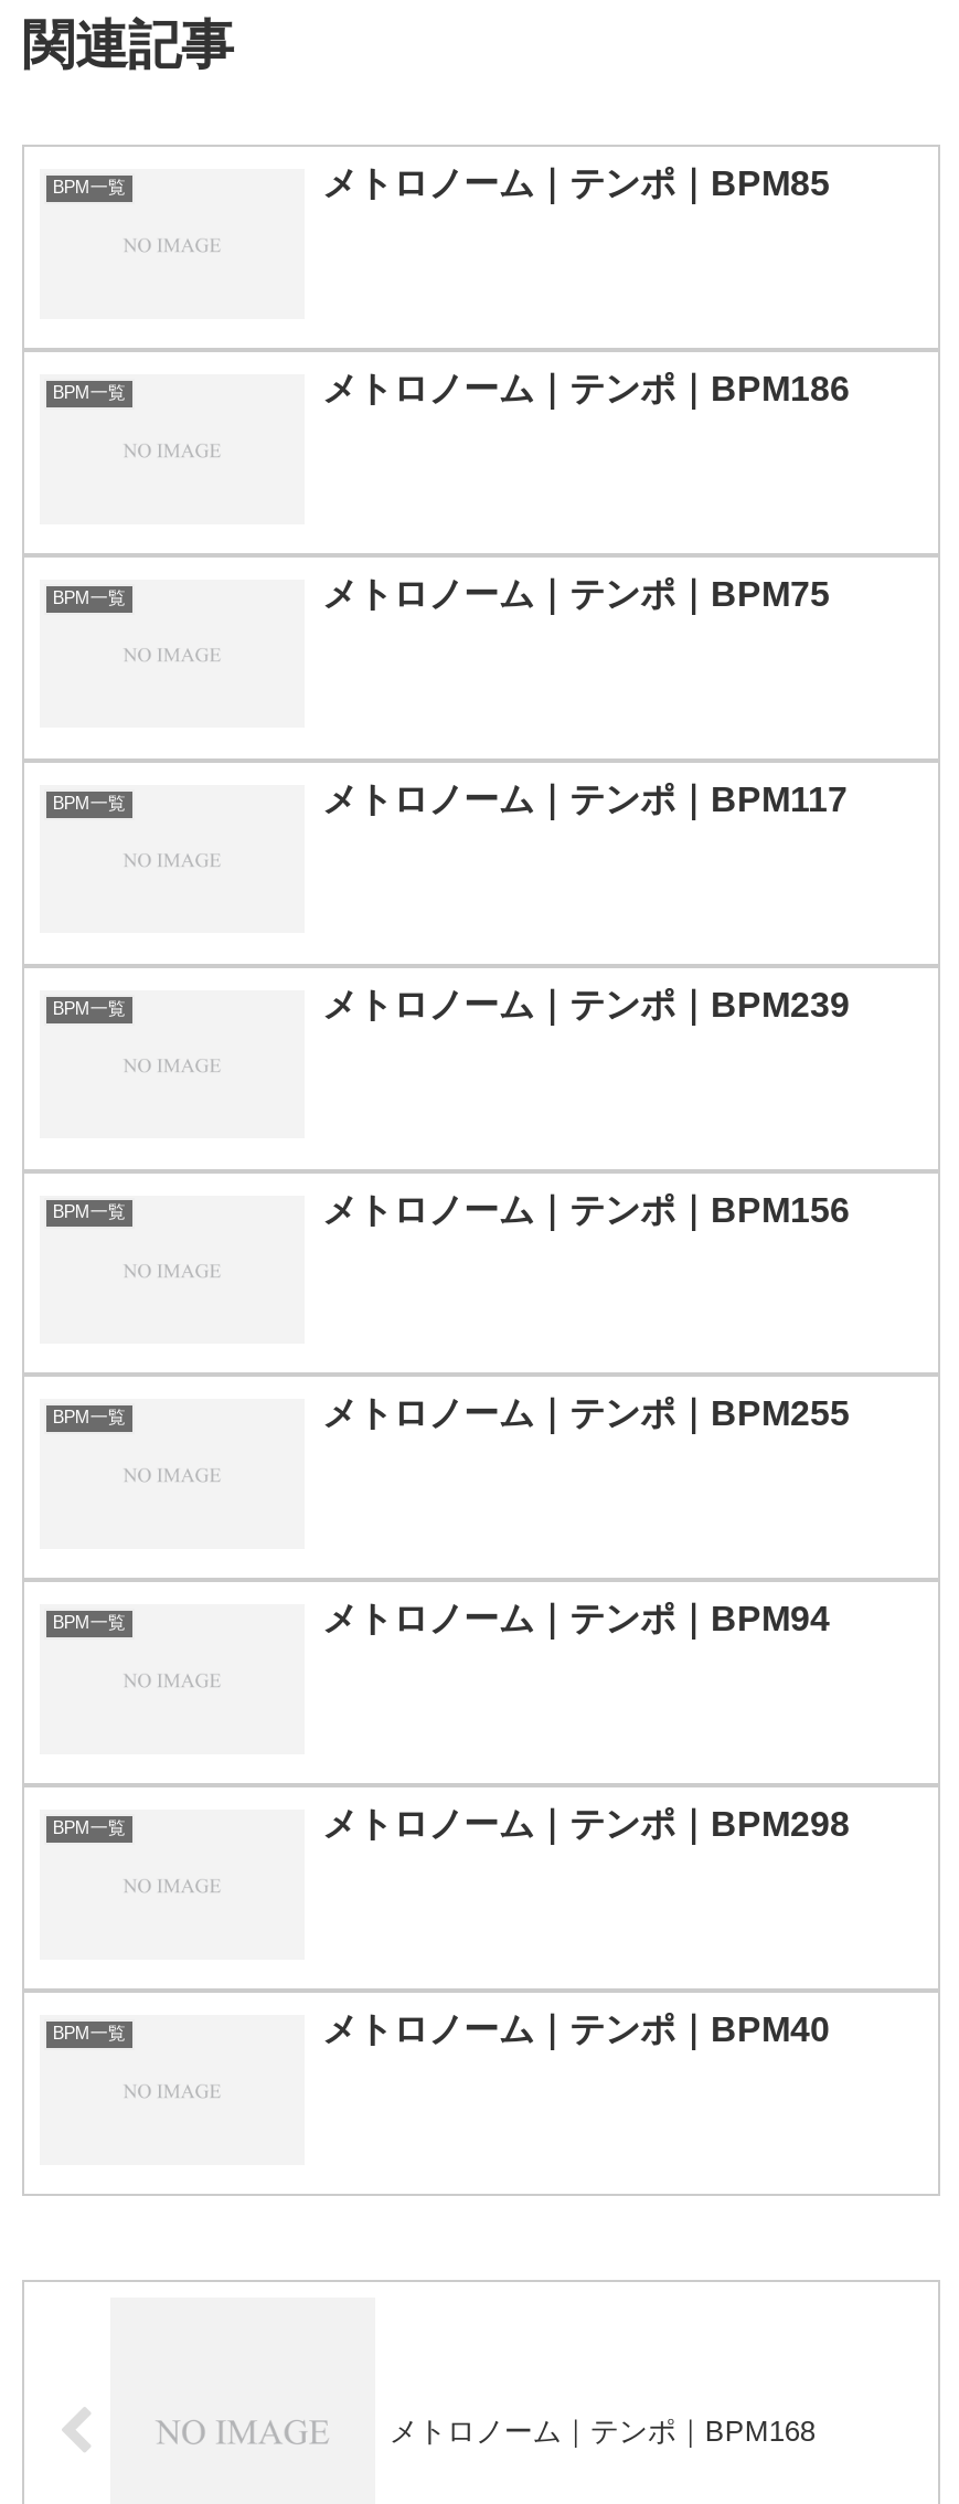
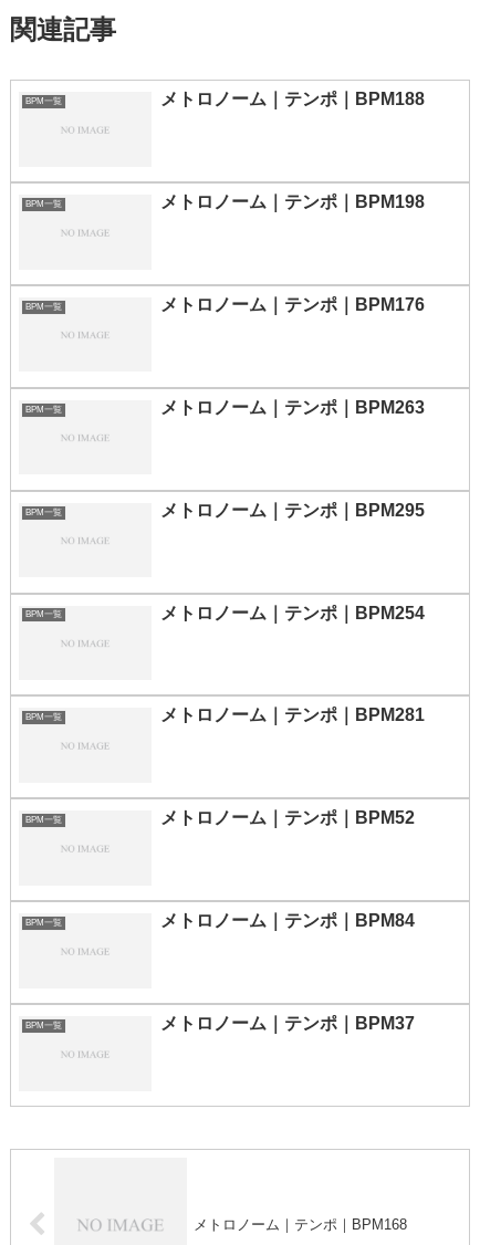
- メトロノーム｜テンポ｜BPM85
+ メトロノーム｜テンポ｜BPM188

- メトロノーム｜テンポ｜BPM186
+ メトロノーム｜テンポ｜BPM198

- メトロノーム｜テンポ｜BPM75
+ メトロノーム｜テンポ｜BPM176

- メトロノーム｜テンポ｜BPM117
+ メトロノーム｜テンポ｜BPM263

- メトロノーム｜テンポ｜BPM239
+ メトロノーム｜テンポ｜BPM295

- メトロノーム｜テンポ｜BPM156
+ メトロノーム｜テンポ｜BPM254

- メトロノーム｜テンポ｜BPM255
+ メトロノーム｜テンポ｜BPM281

- メトロノーム｜テンポ｜BPM94
+ メトロノーム｜テンポ｜BPM52

- メトロノーム｜テンポ｜BPM298
+ メトロノーム｜テンポ｜BPM84

- メトロノーム｜テンポ｜BPM40
+ メトロノーム｜テンポ｜BPM37
